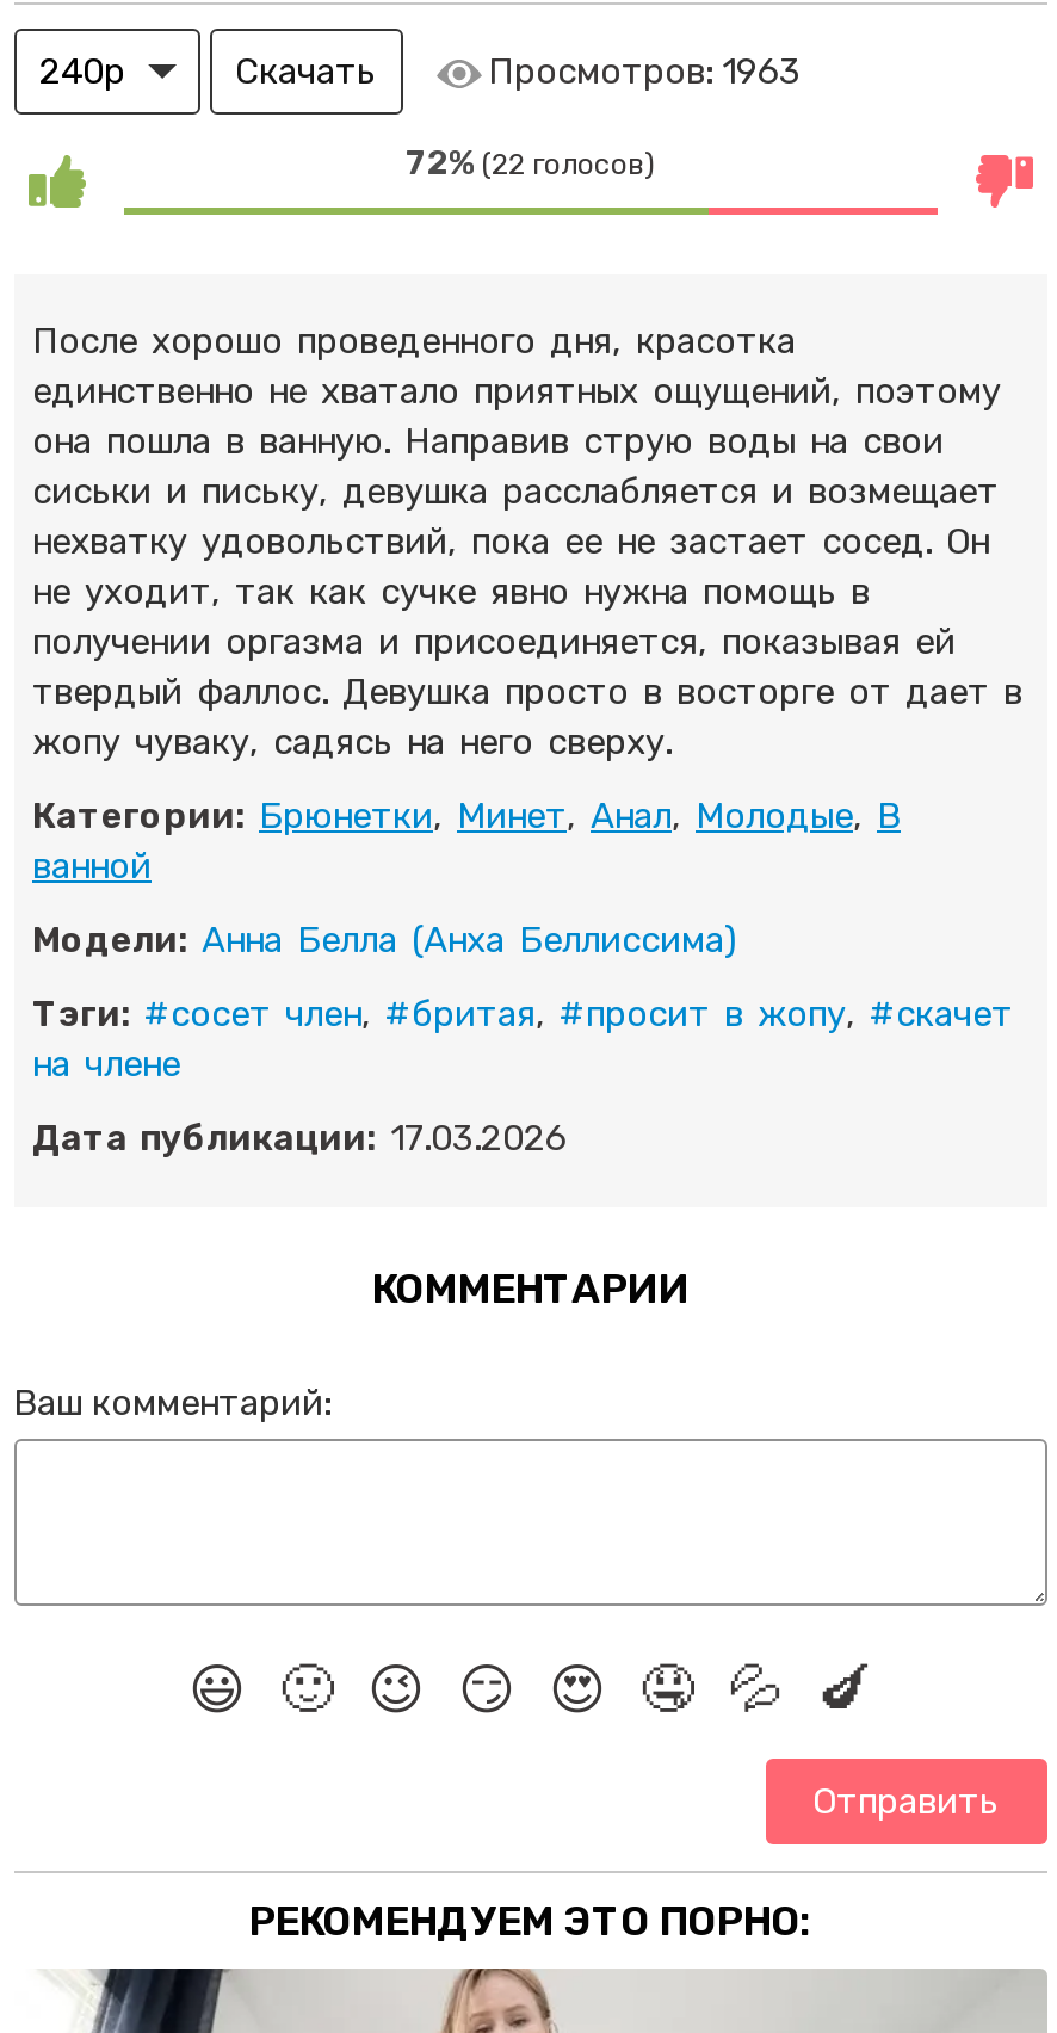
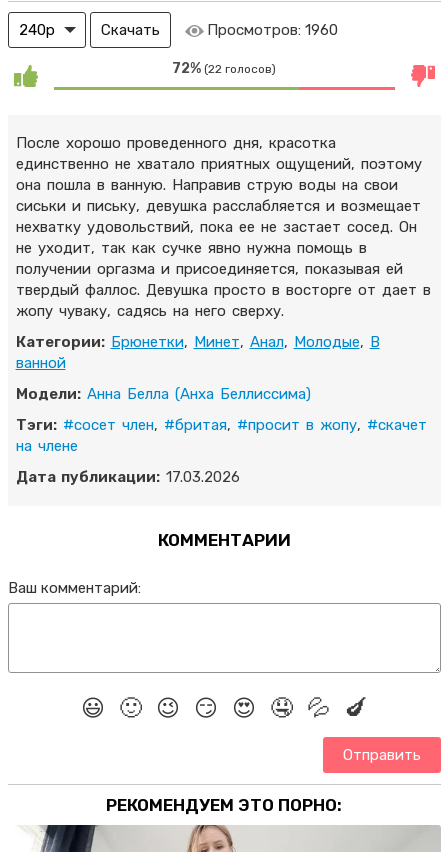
- Просмотров: 1963
+ Просмотров: 1960
